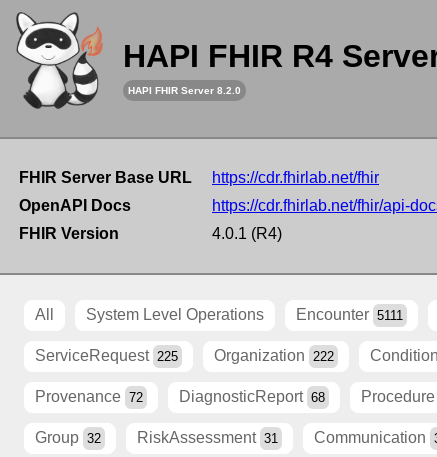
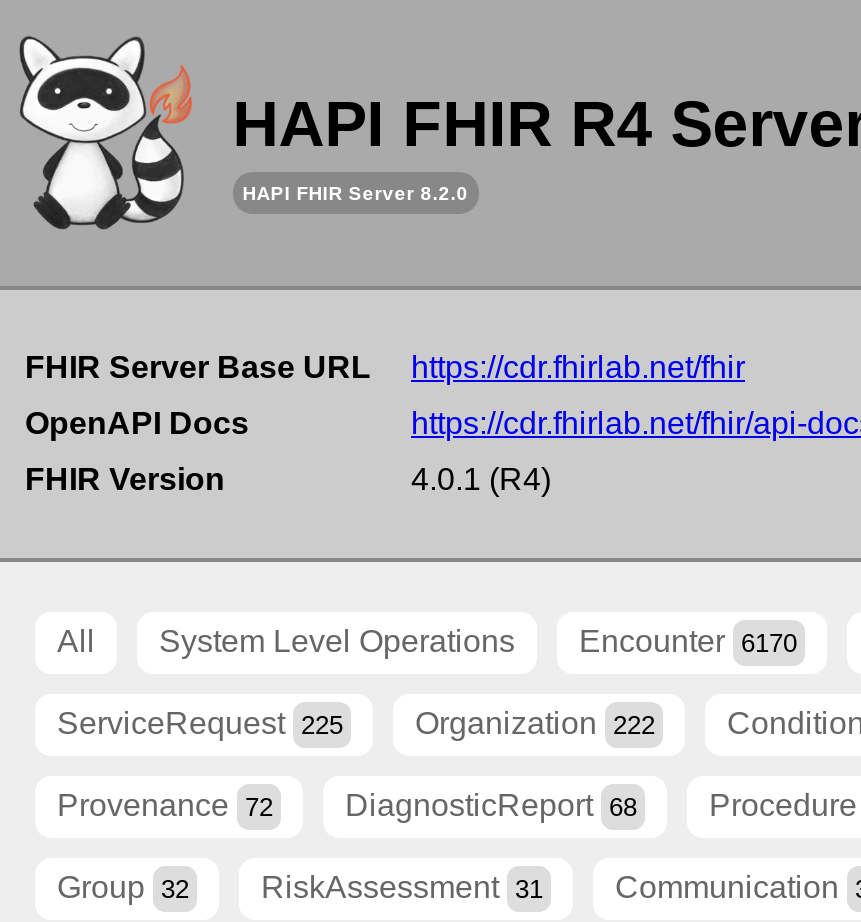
- All System Level Operations Encounter 5111
+ All System Level Operations Encounter 6170
